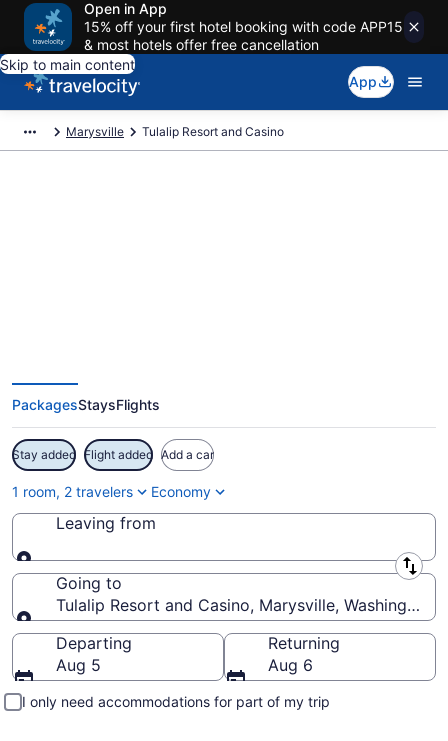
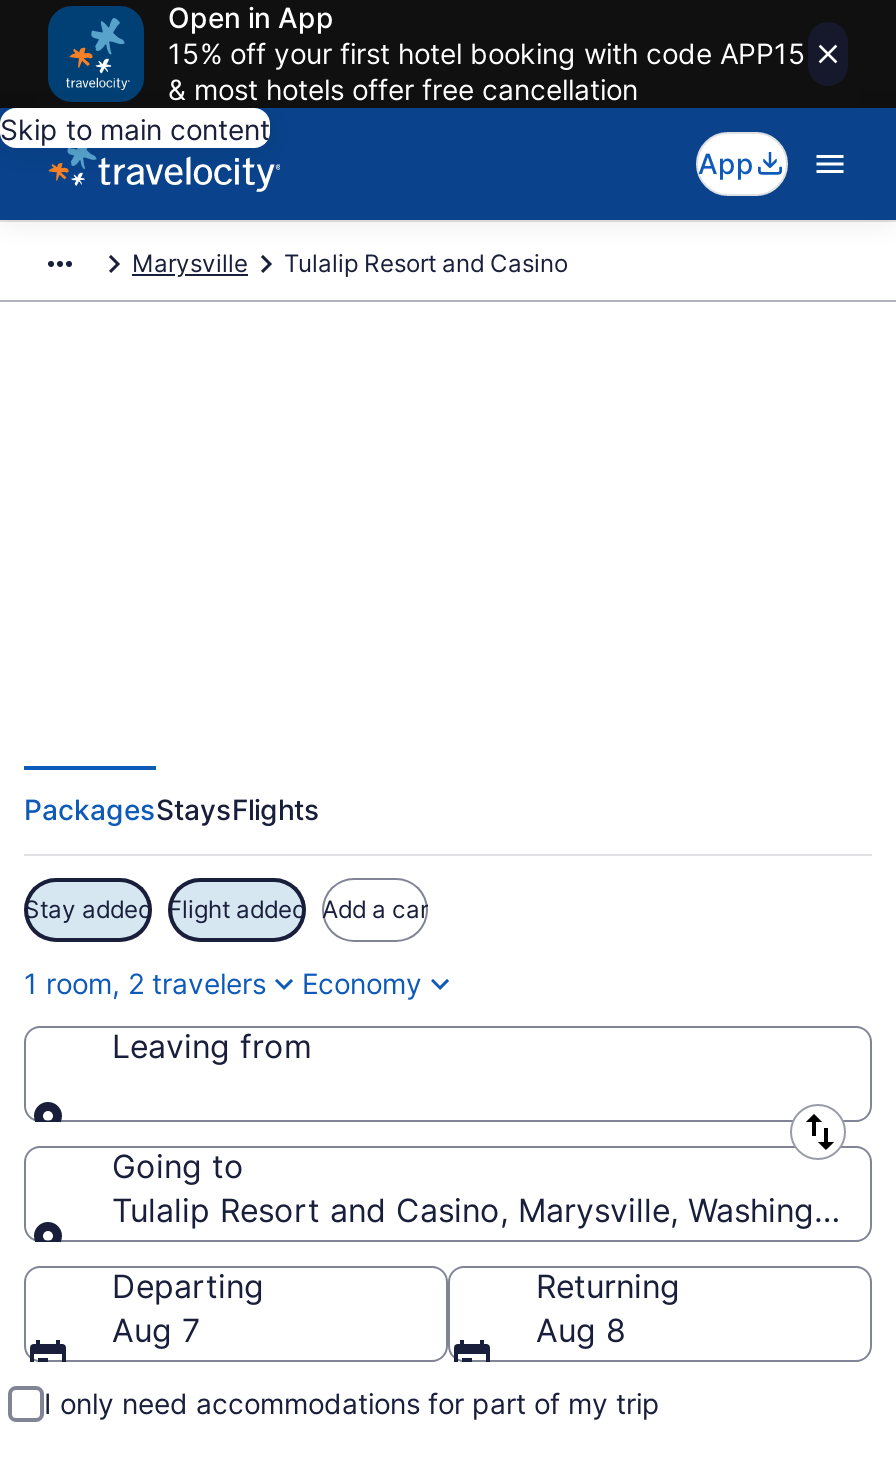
- Aug 5
+ Aug 7

- Aug 6
+ Aug 8
